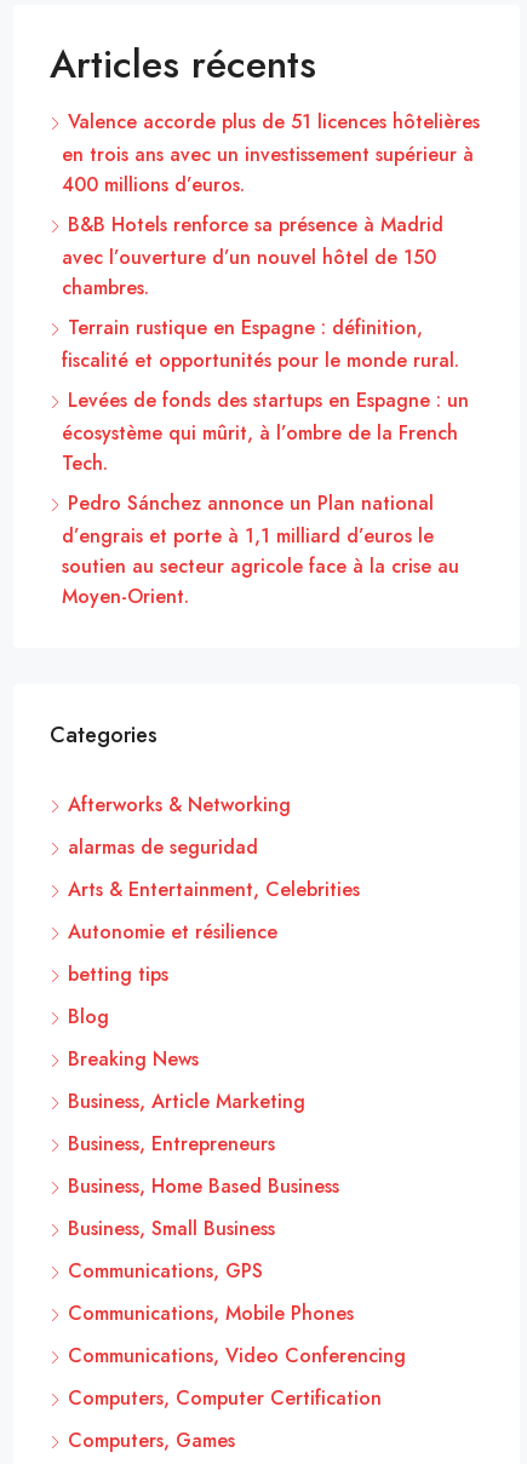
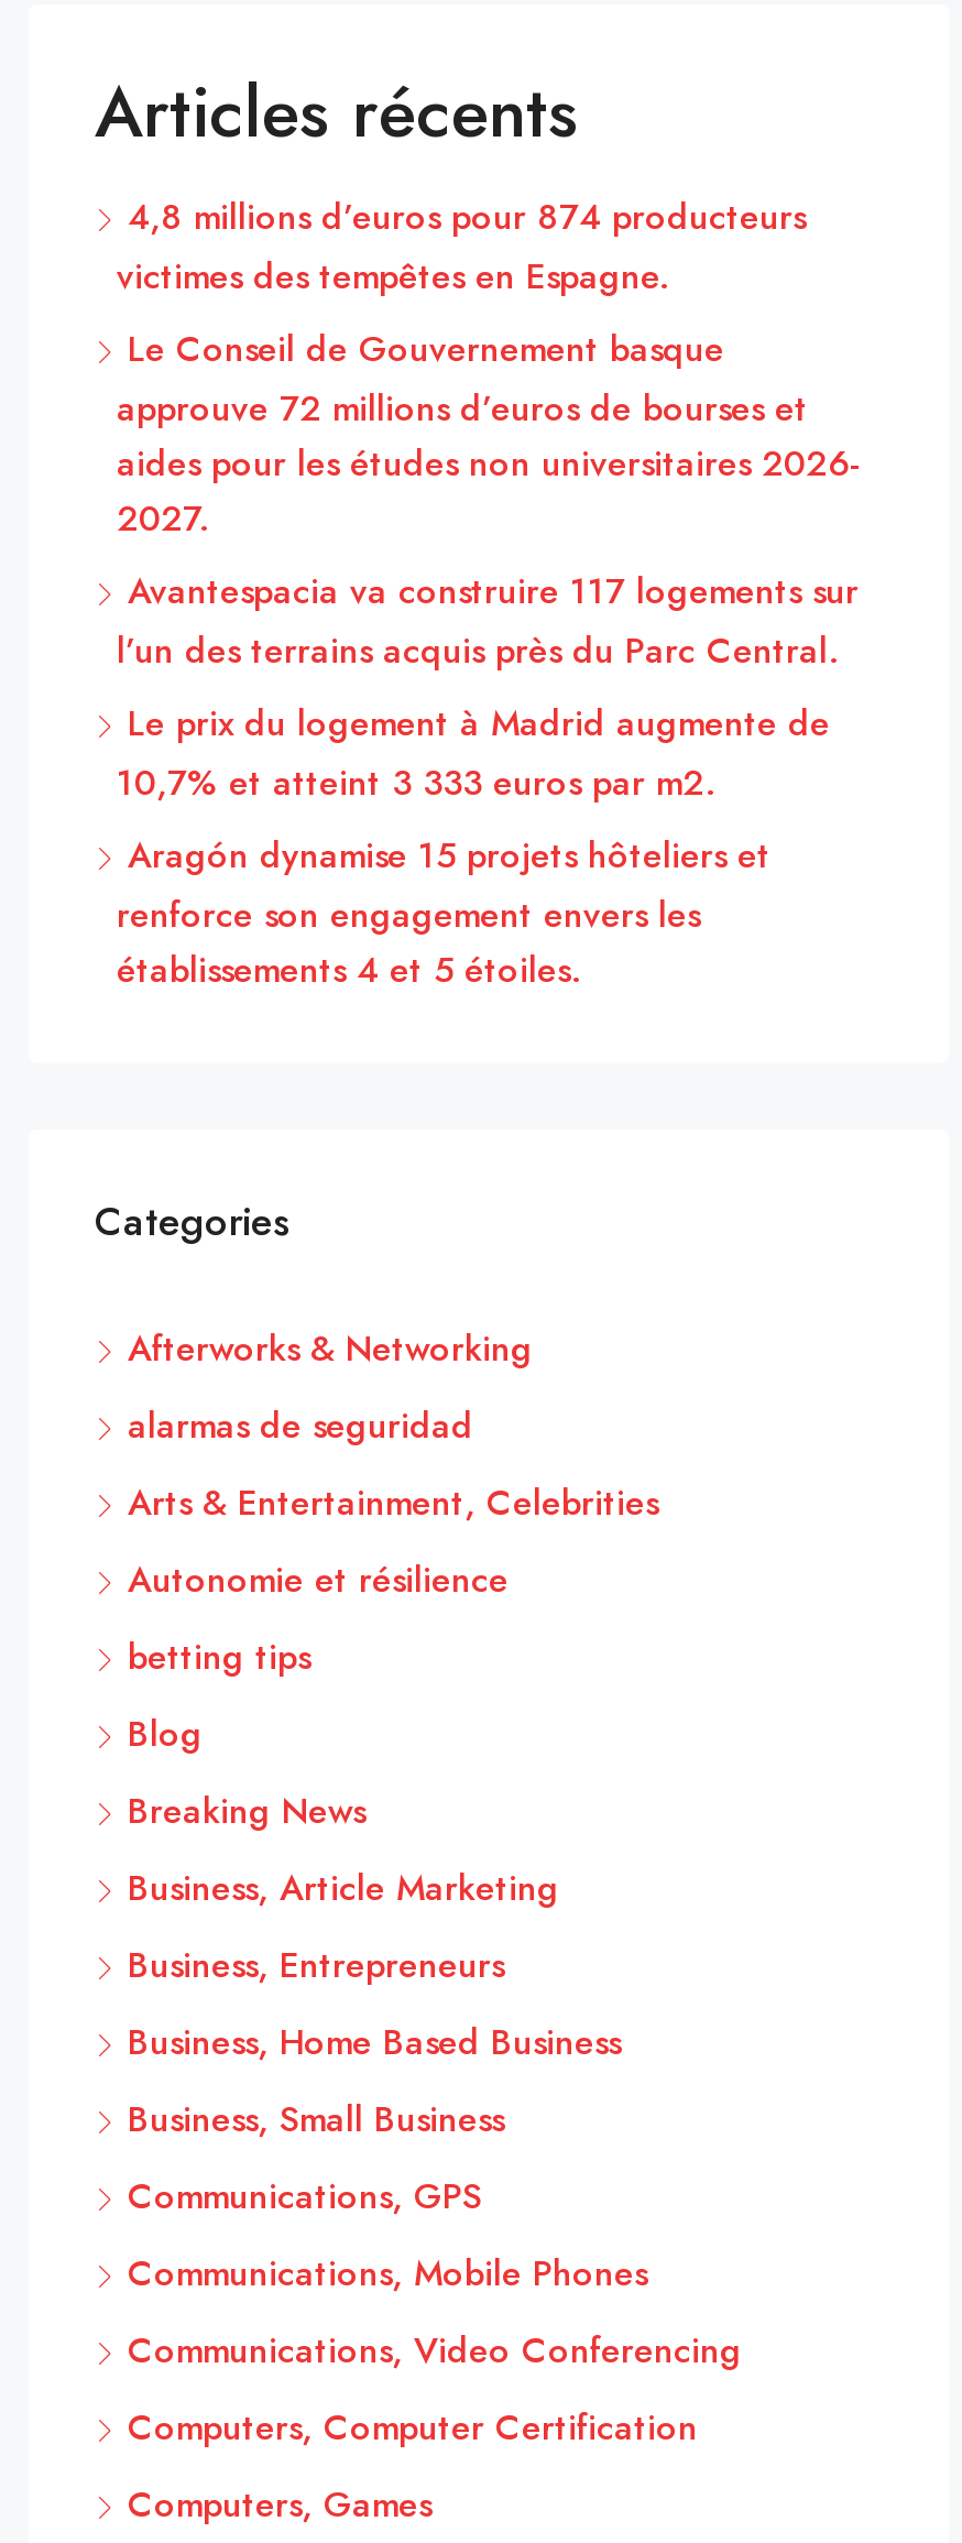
- Valence accorde plus de 51 licences hôtelières
- en trois ans avec un investissement supérieur à
- 400 millions d’euros.
- B&B Hotels renforce sa présence à Madrid
- avec l’ouverture d’un nouvel hôtel de 150
- chambres.
- Terrain rustique en Espagne : définition,
- fiscalité et opportunités pour le monde rural.
- Levées de fonds des startups en Espagne : un
- écosystème qui mûrit, à l’ombre de la French
- Tech.
- Pedro Sánchez annonce un Plan national
- d’engrais et porte à 1,1 milliard d’euros le
- soutien au secteur agricole face à la crise au
- Moyen-Orient.
+ 4,8 millions d’euros pour 874 producteurs
+ victimes des tempêtes en Espagne.
+ Le Conseil de Gouvernement basque
+ approuve 72 millions d’euros de bourses et
+ aides pour les études non universitaires 2026-
+ 2027.
+ Avantespacia va construire 117 logements sur
+ l’un des terrains acquis près du Parc Central.
+ Le prix du logement à Madrid augmente de
+ 10,7% et atteint 3 333 euros par m2.
+ Aragón dynamise 15 projets hôteliers et
+ renforce son engagement envers les
+ établissements 4 et 5 étoiles.
